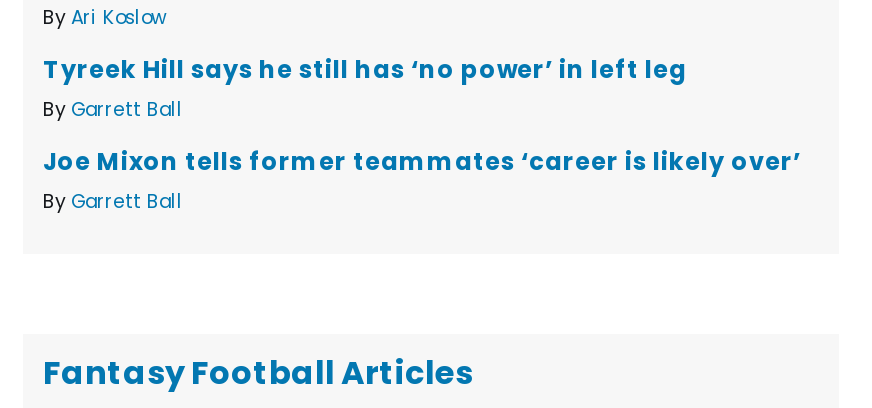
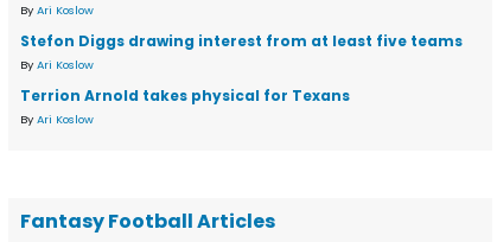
- Tyreek Hill says he still has ‘no power’ in left leg
- By Garrett Ball
+ Stefon Diggs drawing interest from at least five teams
+ By Ari Koslow

- Joe Mixon tells former teammates ‘career is likely over’
- By Garrett Ball
+ Terrion Arnold takes physical for Texans
+ By Ari Koslow
